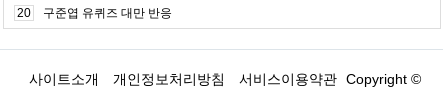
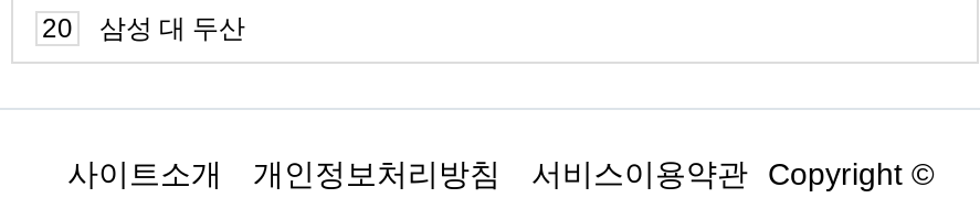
- 구준엽 유퀴즈 대만 반응
+ 삼성 대 두산
